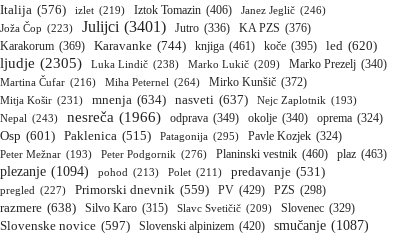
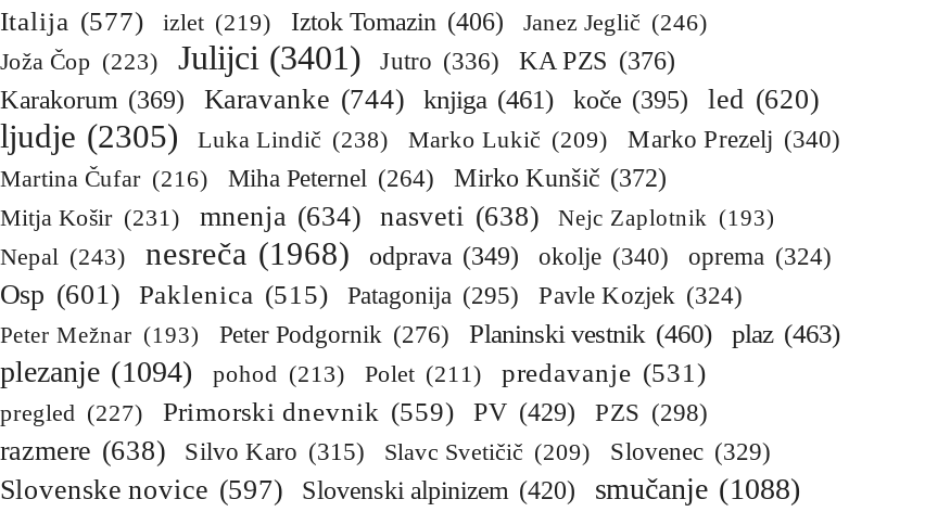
- Italija (576) izlet (219) Iztok Tomazin (406) Janez Jeglič (246)
+ Italija (577) izlet (219) Iztok Tomazin (406) Janez Jeglič (246)

- Mitja Košir (231) mnenja (634) nasveti (637) Nejc Zaplotnik (193)
+ Mitja Košir (231) mnenja (634) nasveti (638) Nejc Zaplotnik (193)

- Nepal (243) nesreča (1966) odprava (349) okolje (340) oprema (324)
+ Nepal (243) nesreča (1968) odprava (349) okolje (340) oprema (324)

- Slovenske novice (597) Slovenski alpinizem (420) smučanje (1087)
+ Slovenske novice (597) Slovenski alpinizem (420) smučanje (1088)
